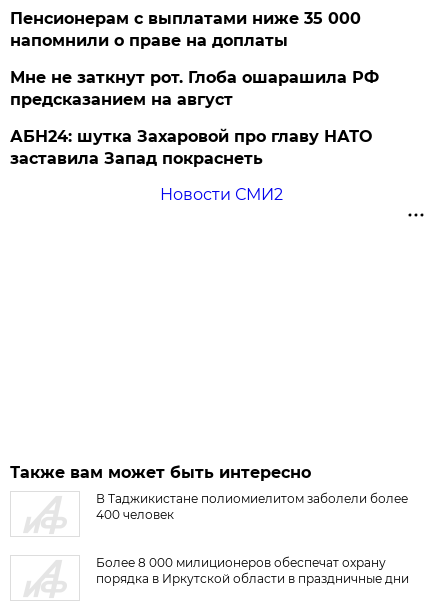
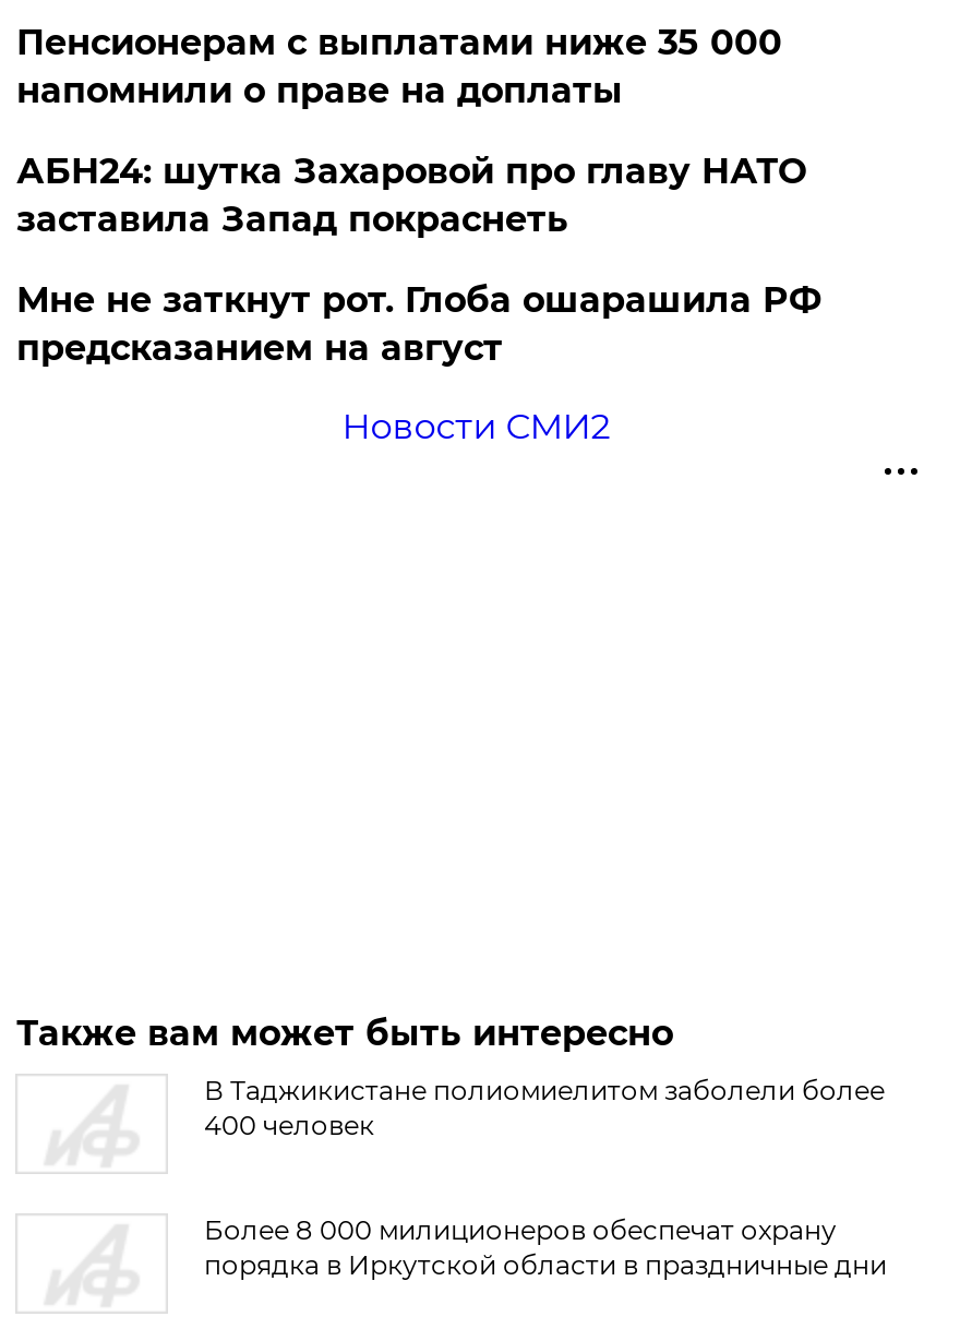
moved down: Мне не заткнут рот. Глоба ошарашила РФ | предсказанием на август

moved up: АБН24: шутка Захаровой про главу НАТО | заставила Запад покраснеть
